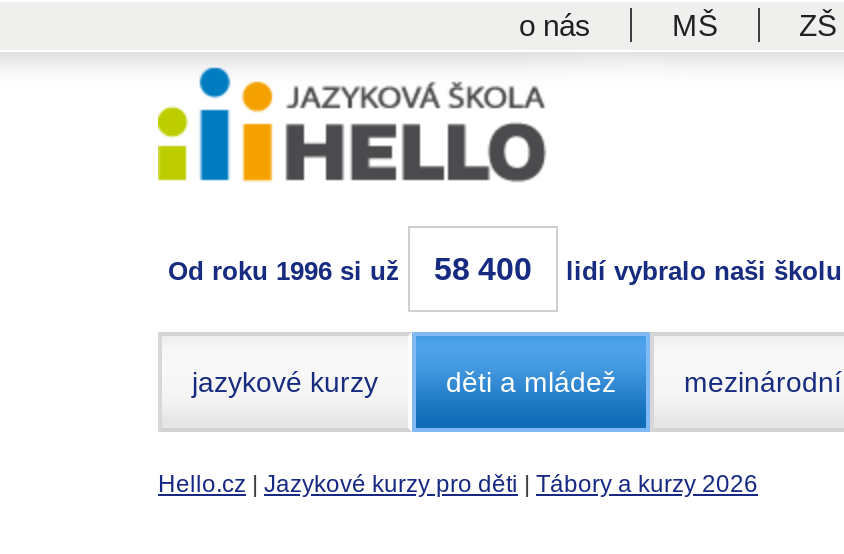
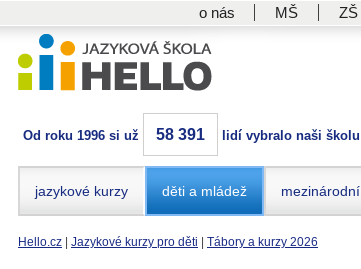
- 58 400
+ 58 391
